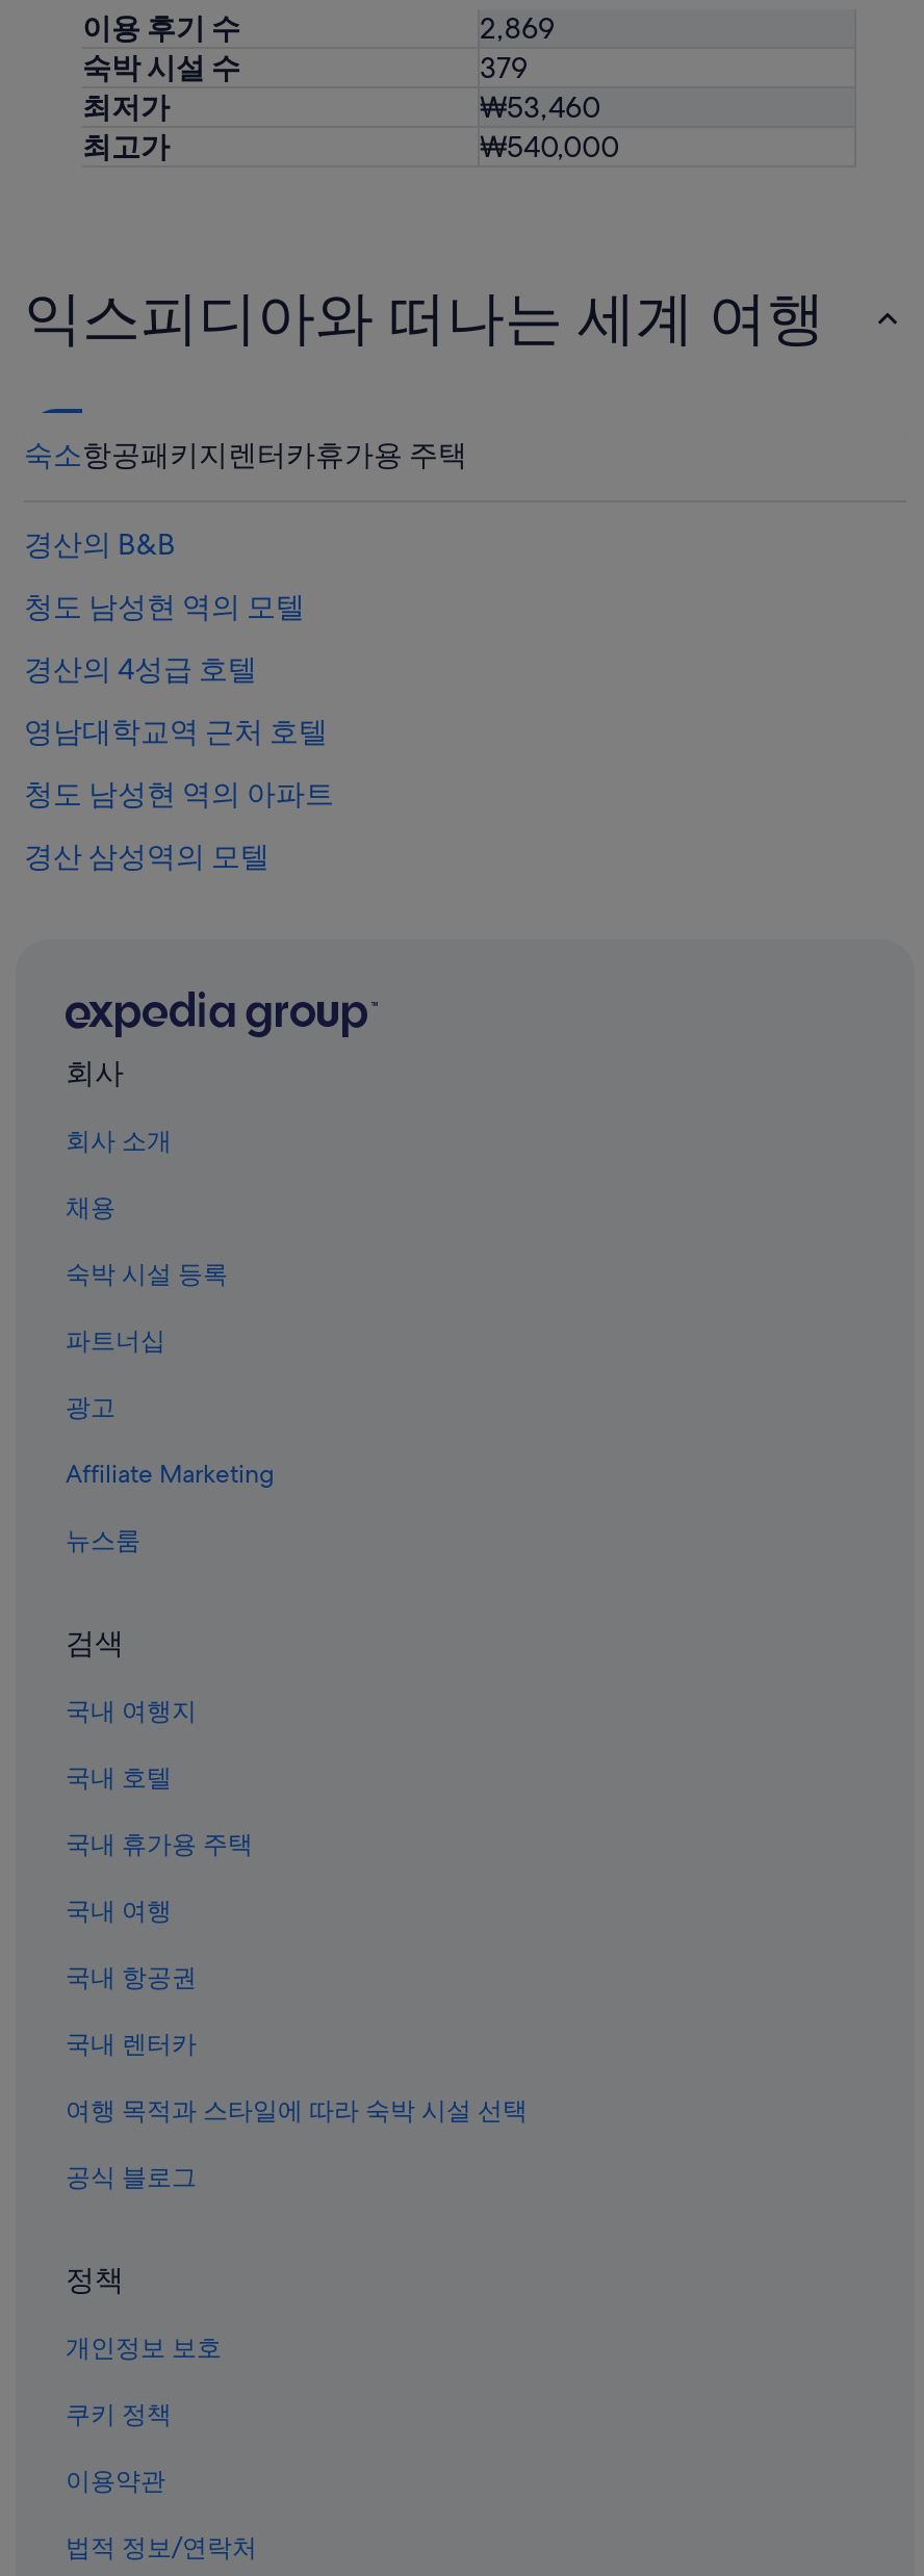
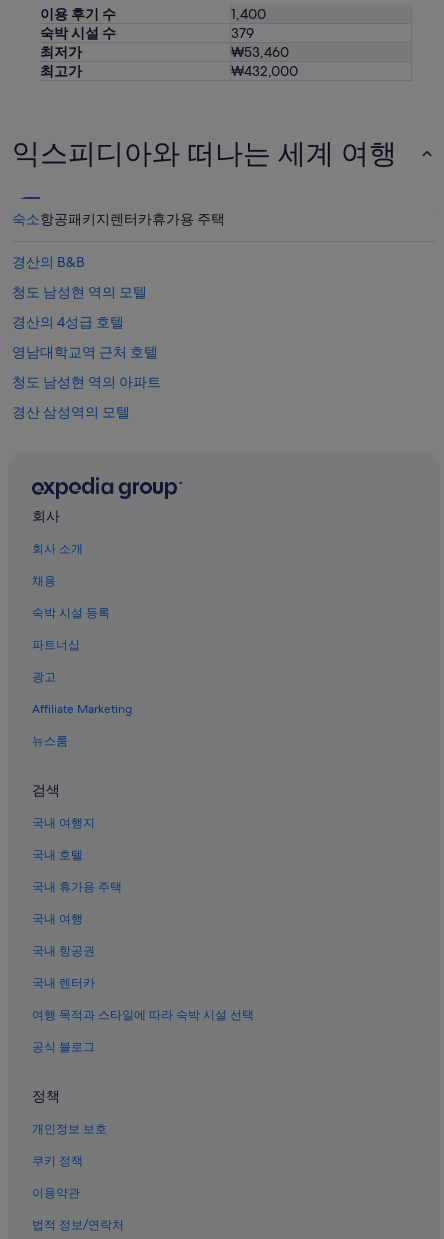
- 2,869
+ 1,400

- ₩540,000
+ ₩432,000
